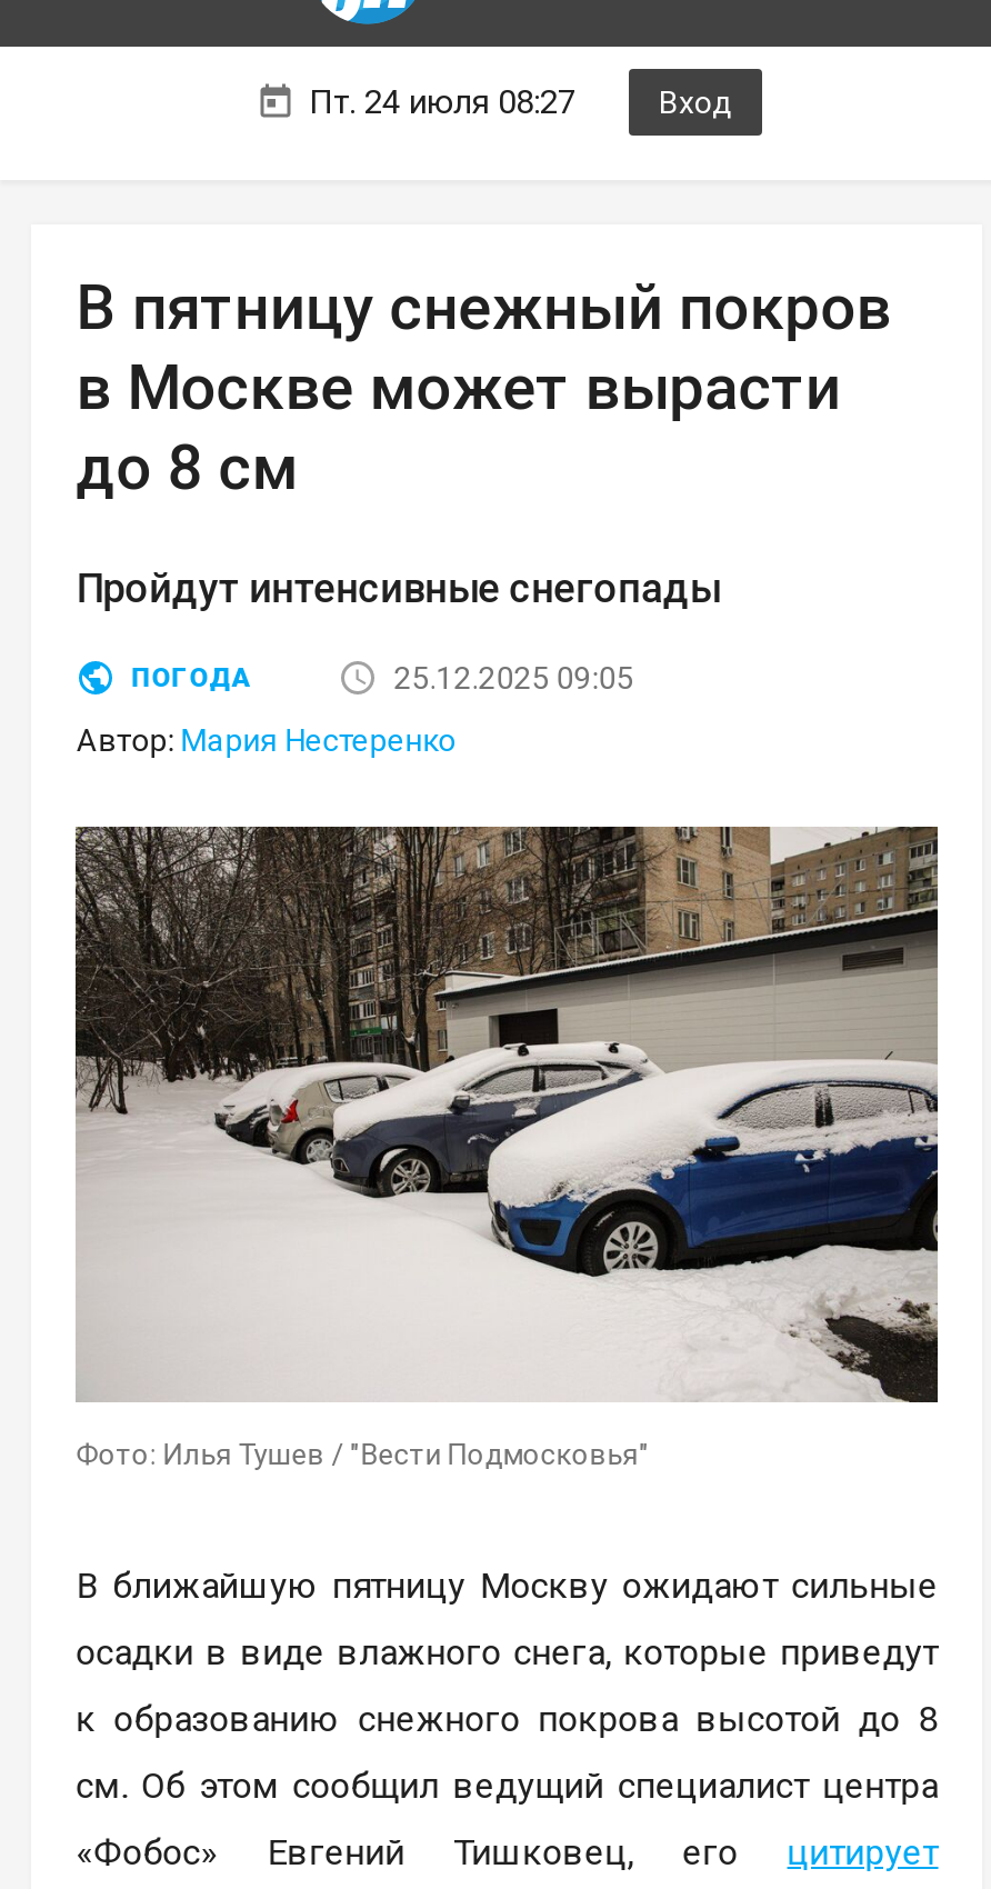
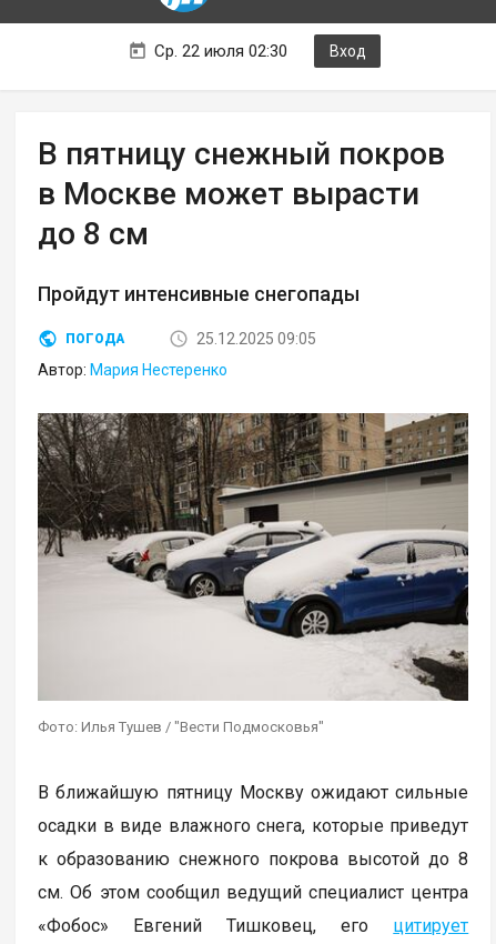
- Пт. 24 июля 08:27
+ Ср. 22 июля 02:30
